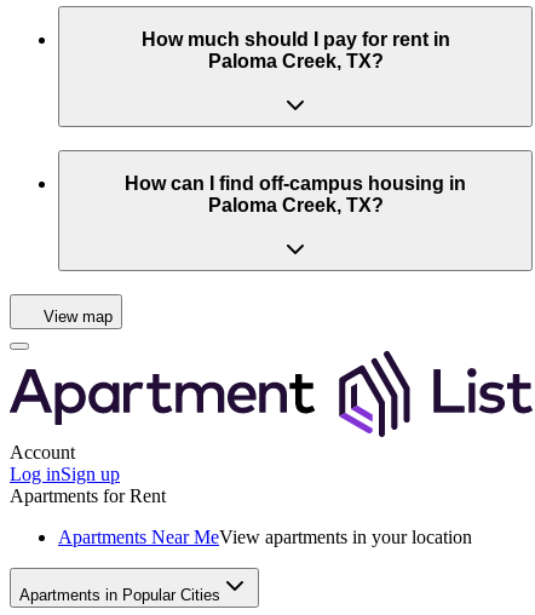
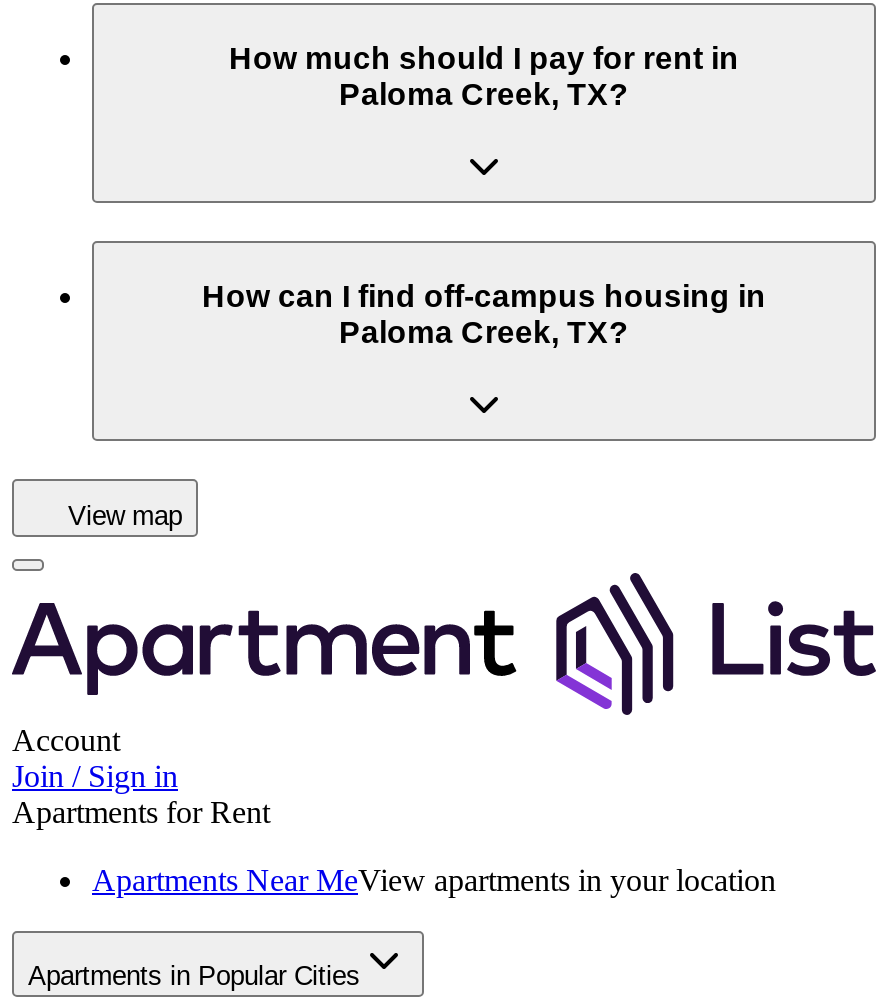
- Log inSign up
+ Join / Sign in
